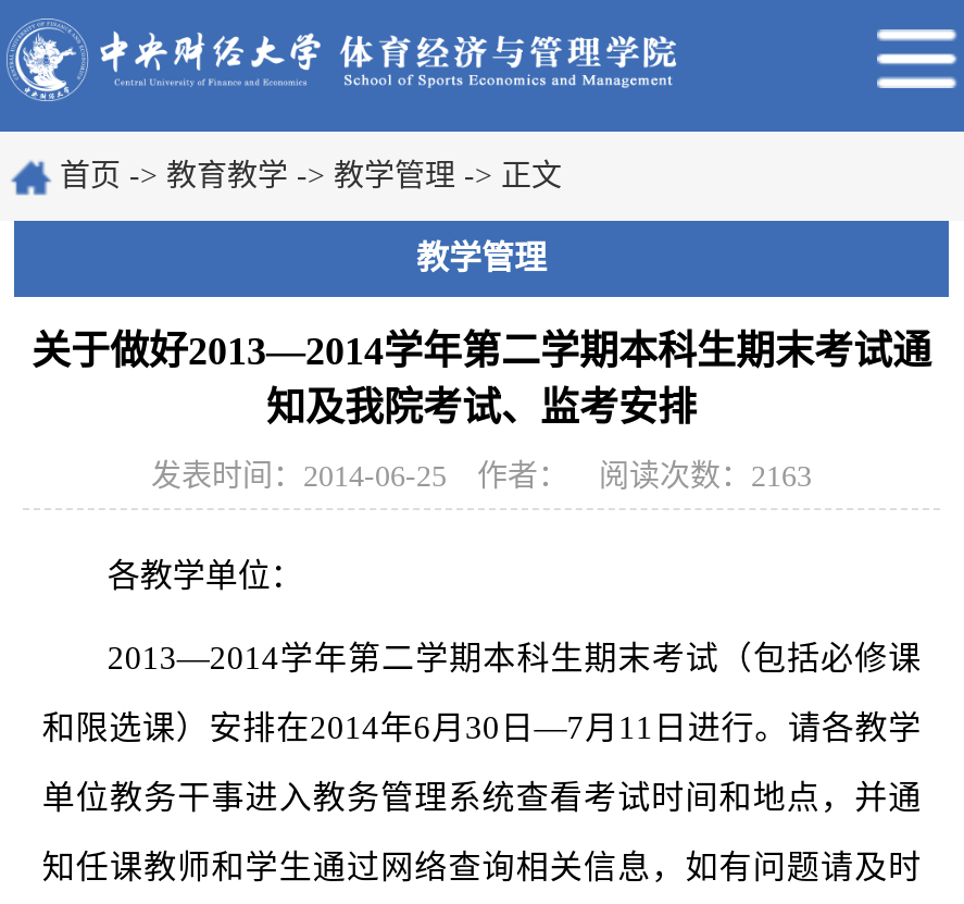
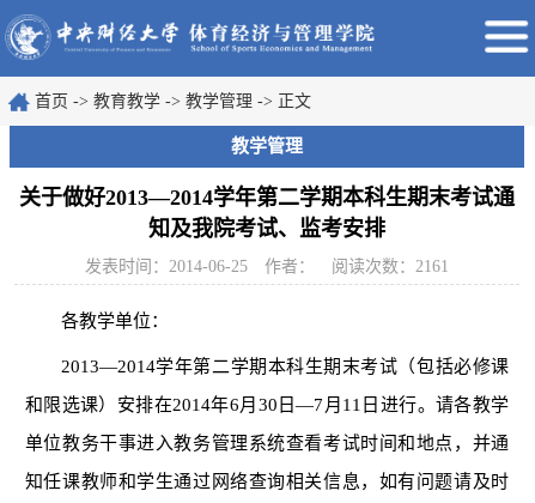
- 发表时间：2014-06-25 作者： 阅读次数：2163
+ 发表时间：2014-06-25 作者： 阅读次数：2161
